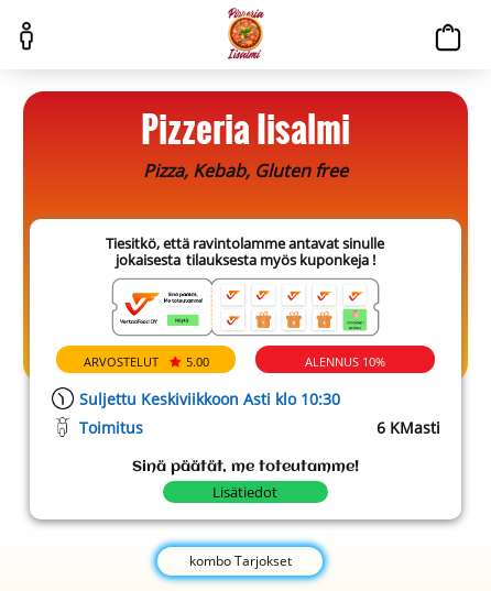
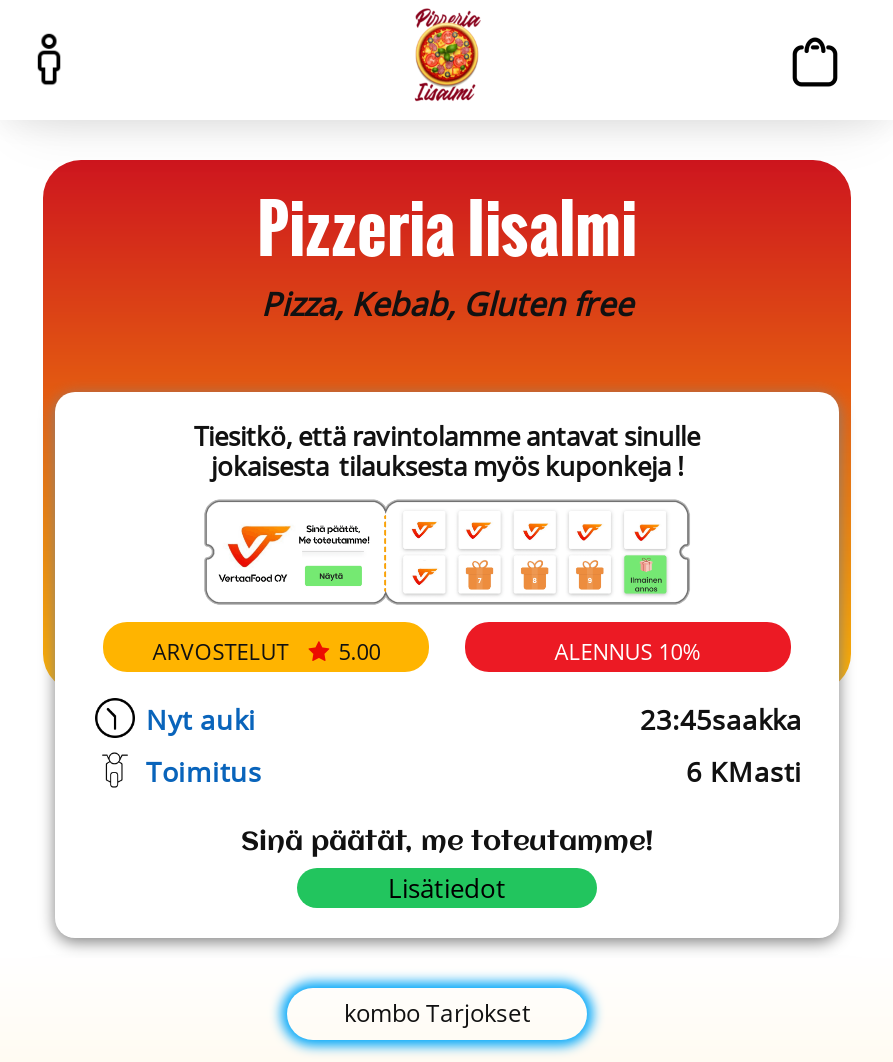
- Suljettu Keskiviikkoon Asti klo 10:30
+ Nyt auki
+ 23:45saakka
